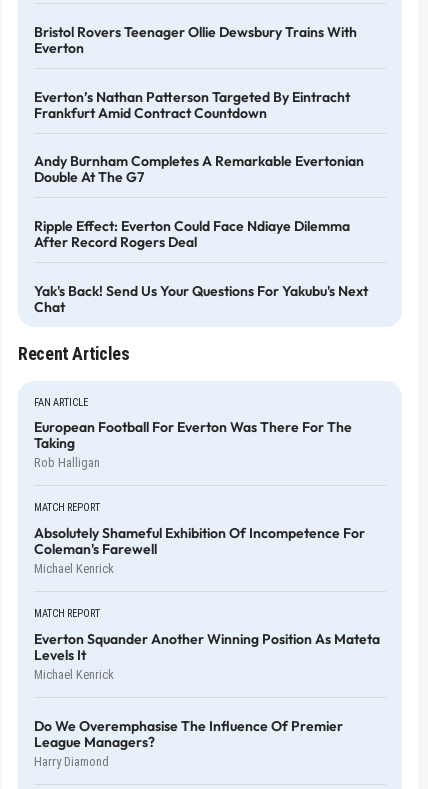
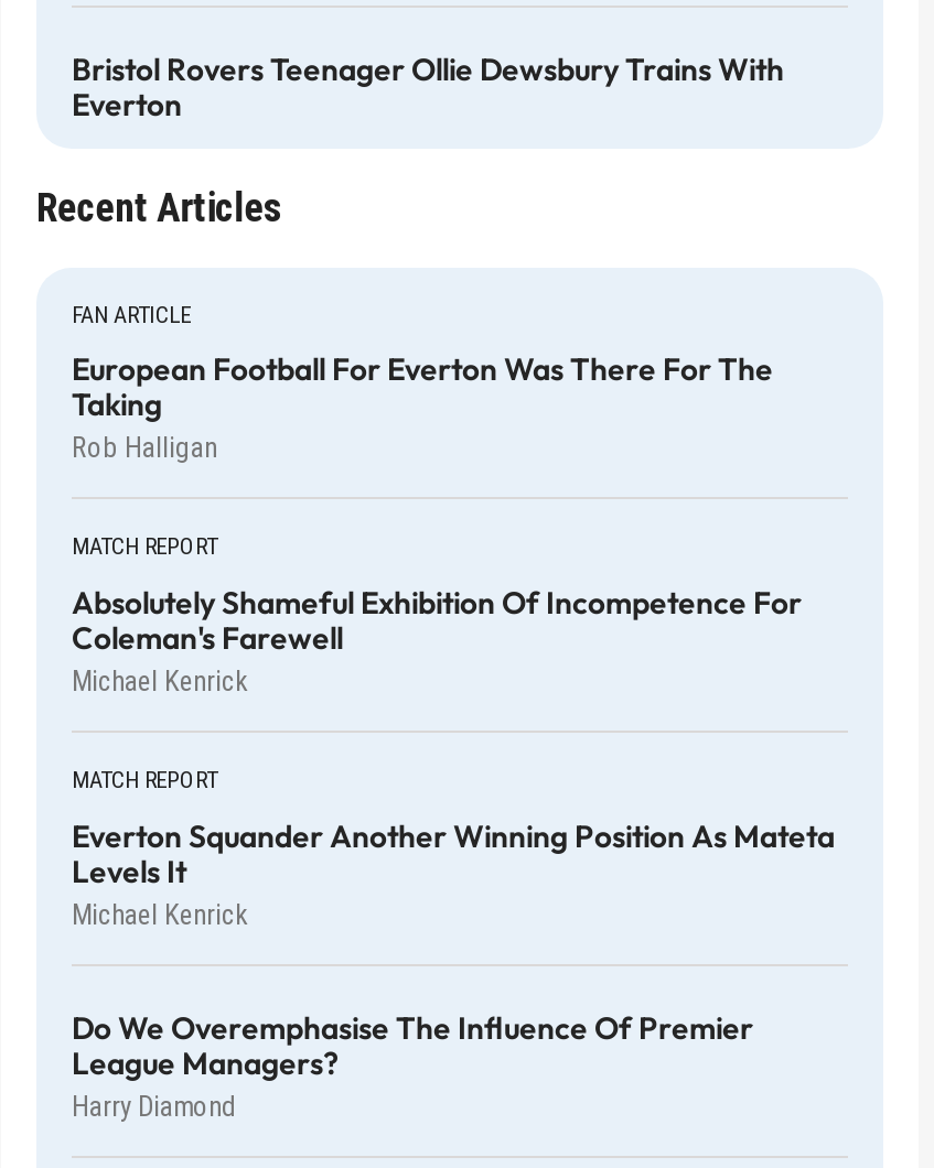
- Everton’s Nathan Patterson Targeted By Eintracht
- Frankfurt Amid Contract Countdown
- Andy Burnham Completes A Remarkable Evertonian
- Double At The G7
- Ripple Effect: Everton Could Face Ndiaye Dilemma
- After Record Rogers Deal
- Yak's Back! Send Us Your Questions For Yakubu's Next
- Chat
